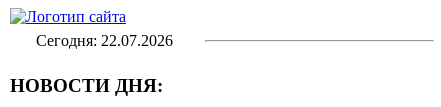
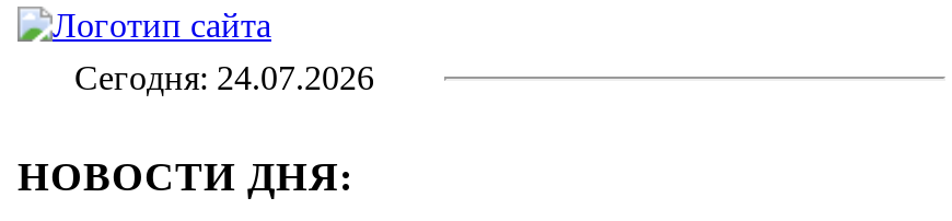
- Сегодня: 22.07.2026
+ Сегодня: 24.07.2026
